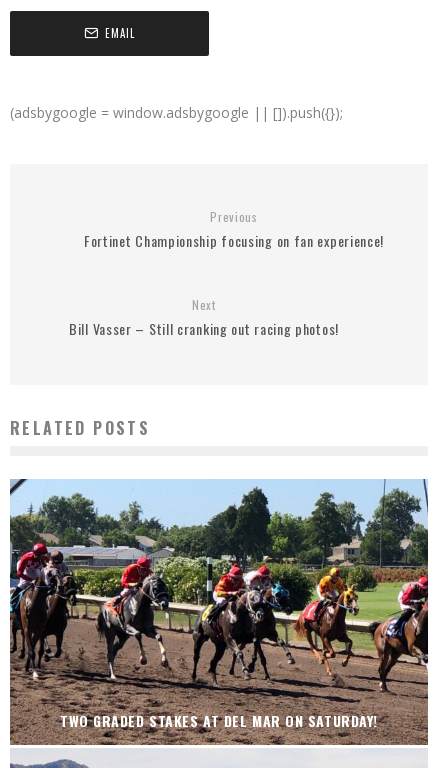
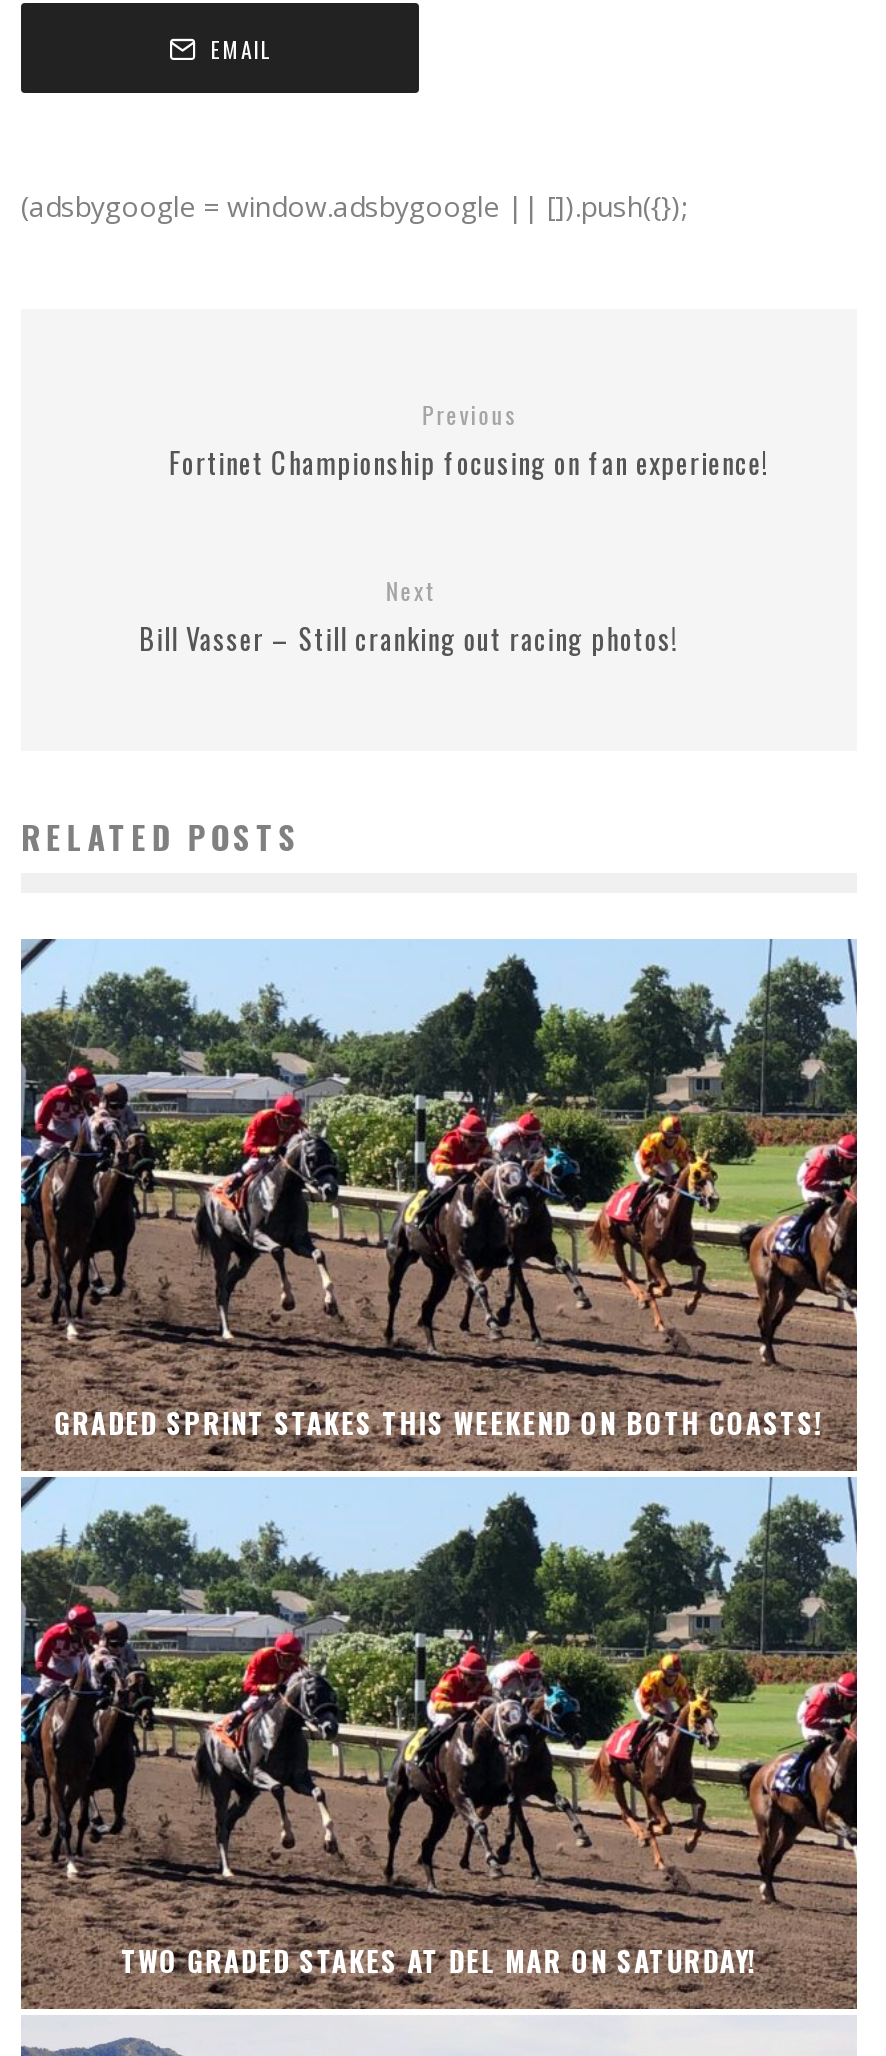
+ GRADED SPRINT STAKES THIS WEEKEND ON BOTH COASTS!
